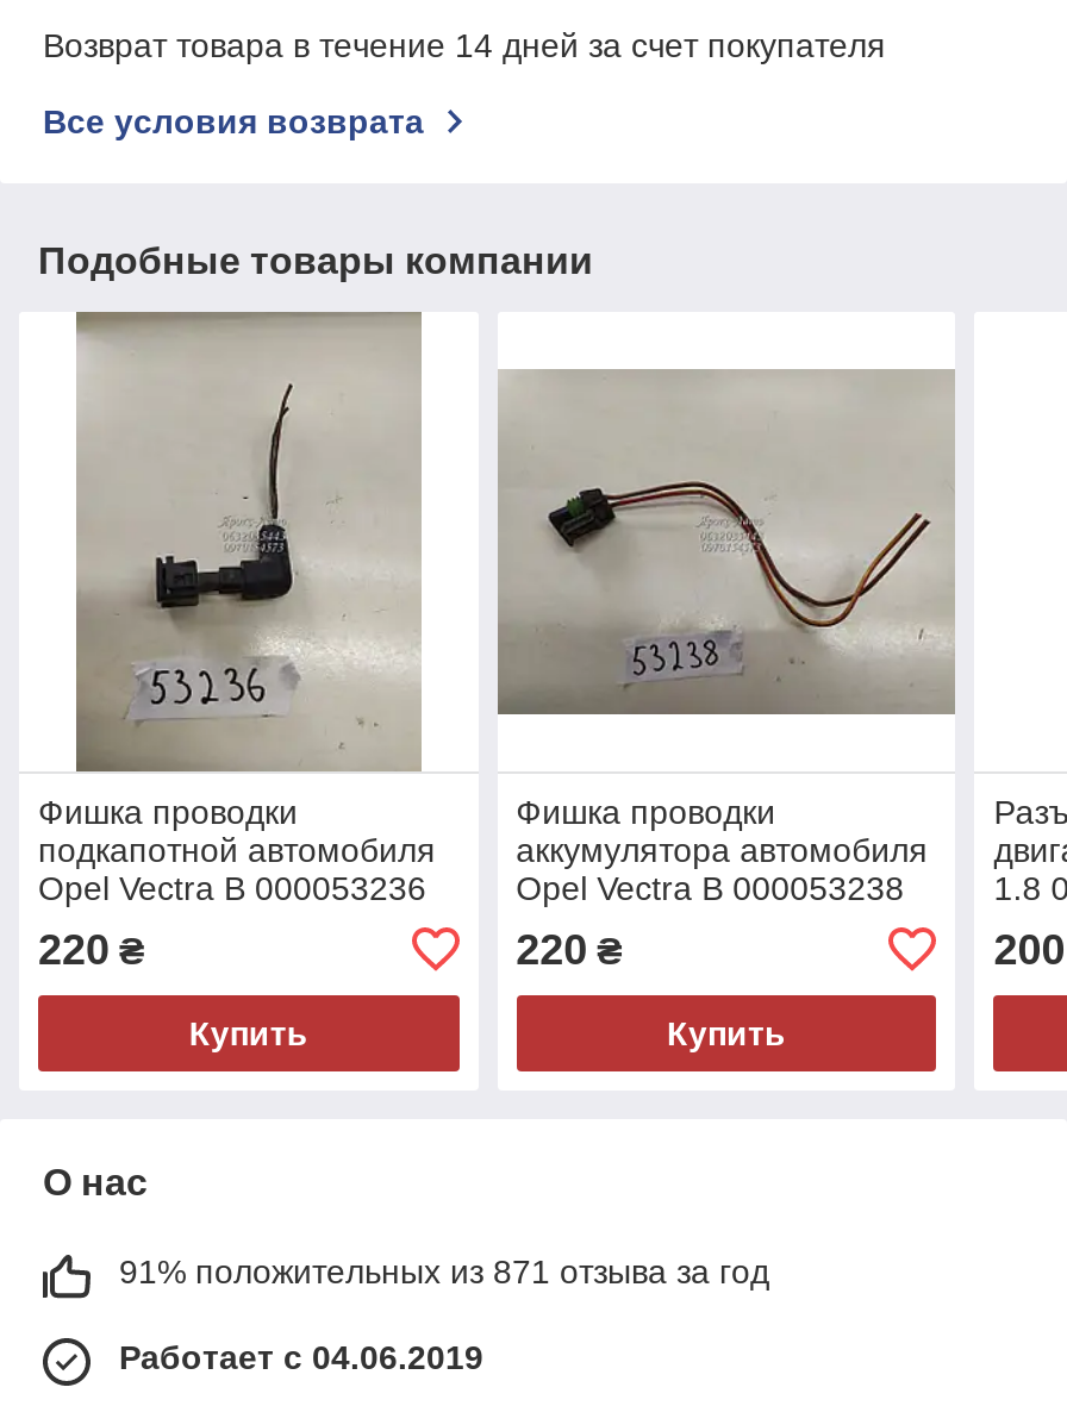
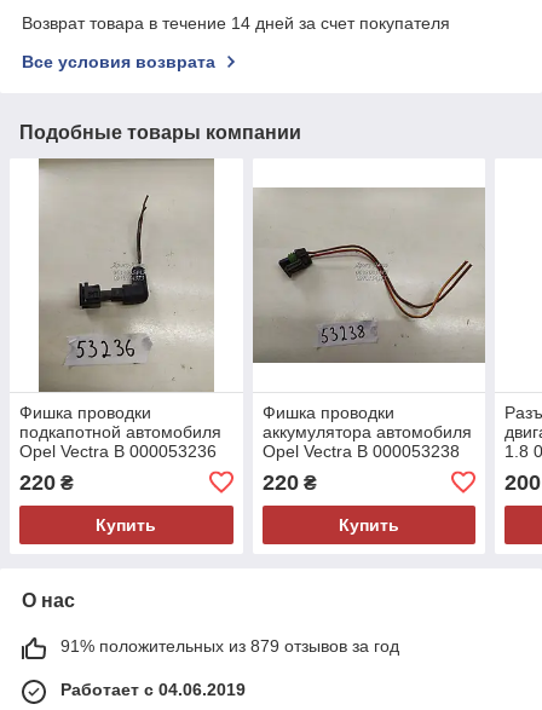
- 91% положительных из 871 отзыва за год
+ 91% положительных из 879 отзывов за год
